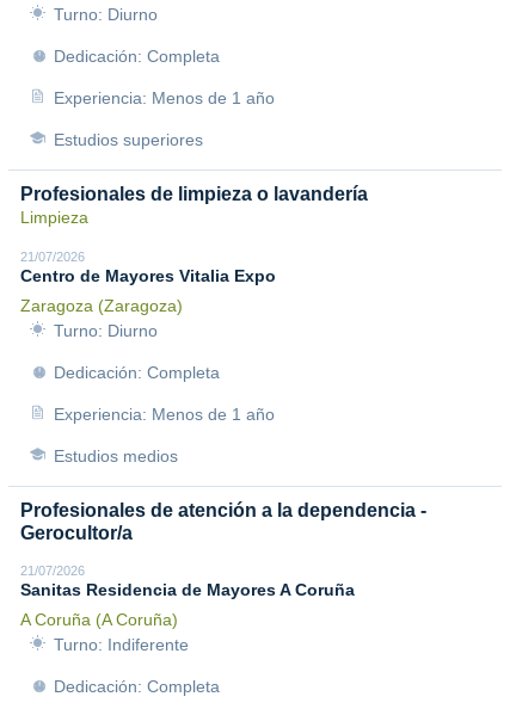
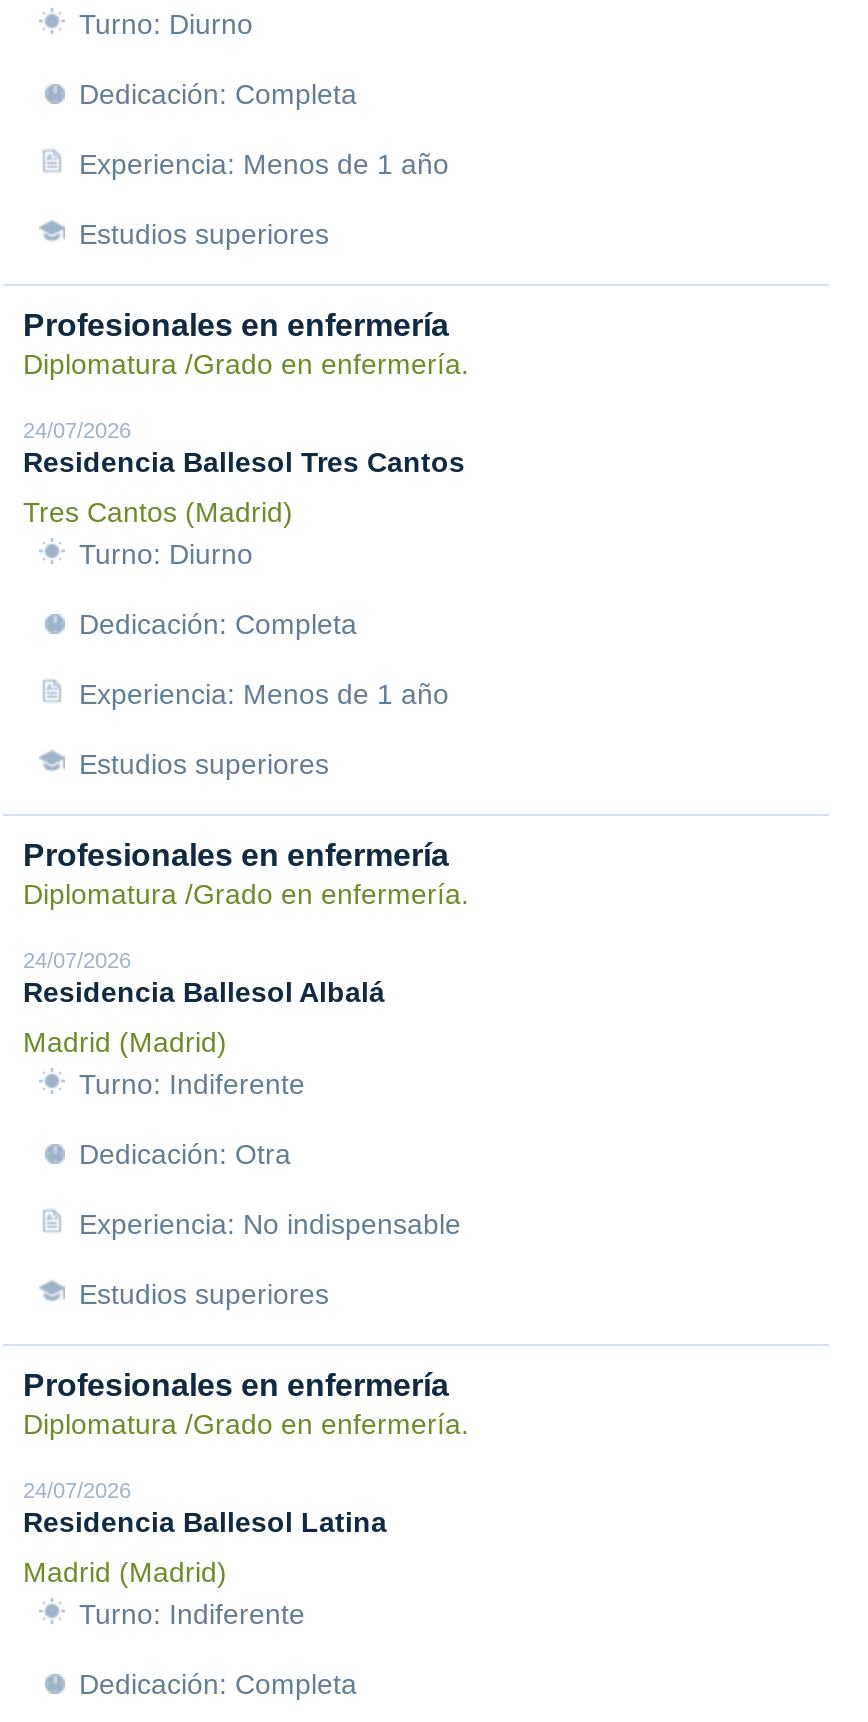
- Profesionales de limpieza o lavandería
- Limpieza
+ Profesionales en enfermería
+ Diplomatura /Grado en enfermería.

- 21/07/2026
- Centro de Mayores Vitalia Expo
+ 24/07/2026
+ Residencia Ballesol Tres Cantos

- Zaragoza (Zaragoza)
+ Tres Cantos (Madrid)

- Estudios medios
- Profesionales de atención a la dependencia -
- Gerocultor/a
- 21/07/2026
- Sanitas Residencia de Mayores A Coruña
- A Coruña (A Coruña)
+ Estudios superiores
+ Profesionales en enfermería
+ Diplomatura /Grado en enfermería.
+ 24/07/2026
+ Residencia Ballesol Albalá
+ Madrid (Madrid)
+ Turno: Indiferente
+ Dedicación: Otra
+ Experiencia: No indispensable
+ Estudios superiores
+ Profesionales en enfermería
+ Diplomatura /Grado en enfermería.
+ 24/07/2026
+ Residencia Ballesol Latina
+ Madrid (Madrid)
